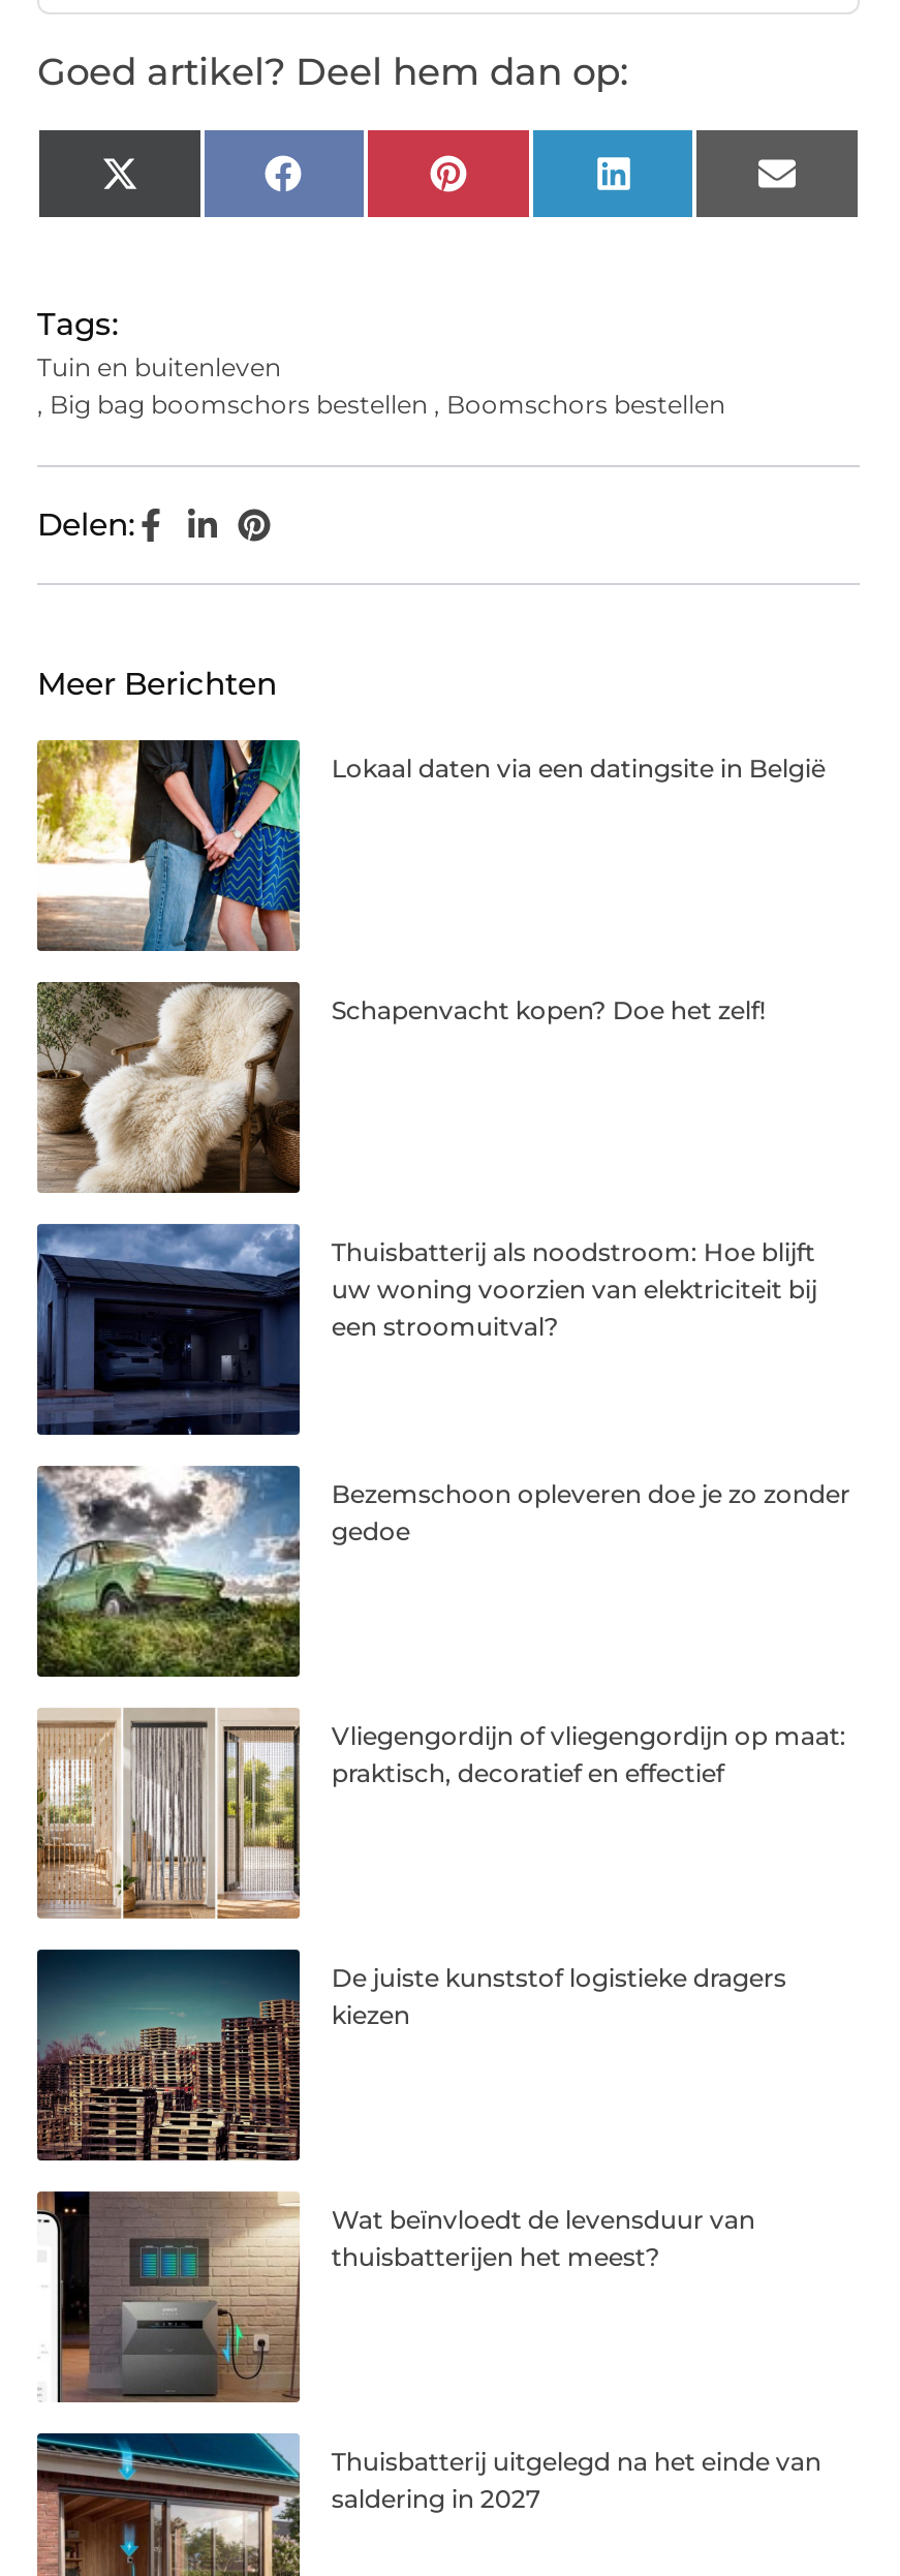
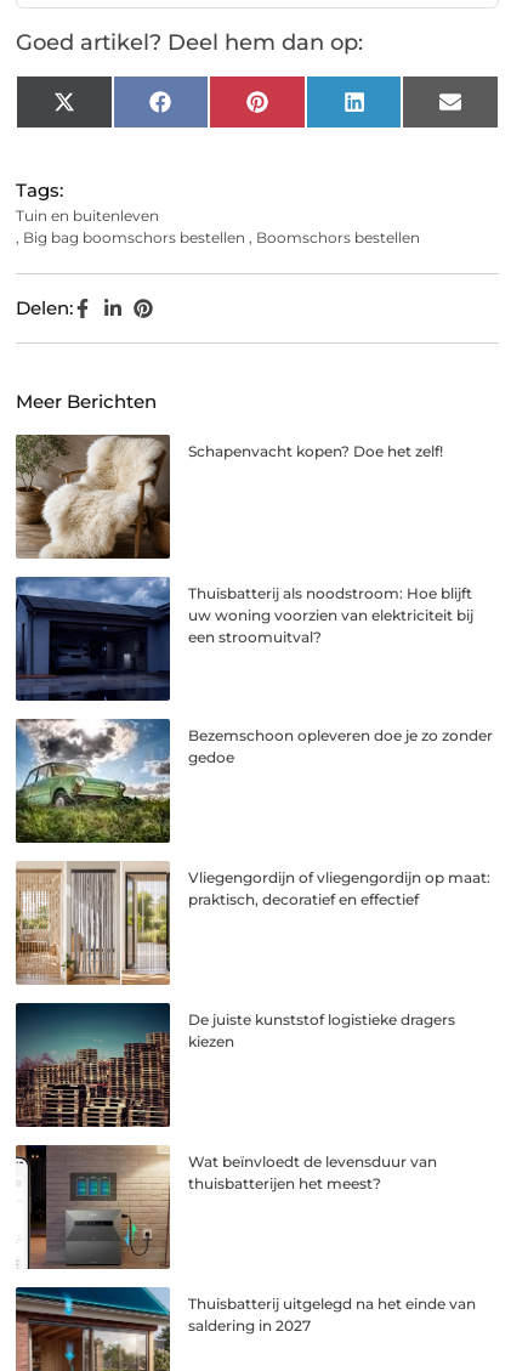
- [image]
- Lokaal daten via een datingsite in België
